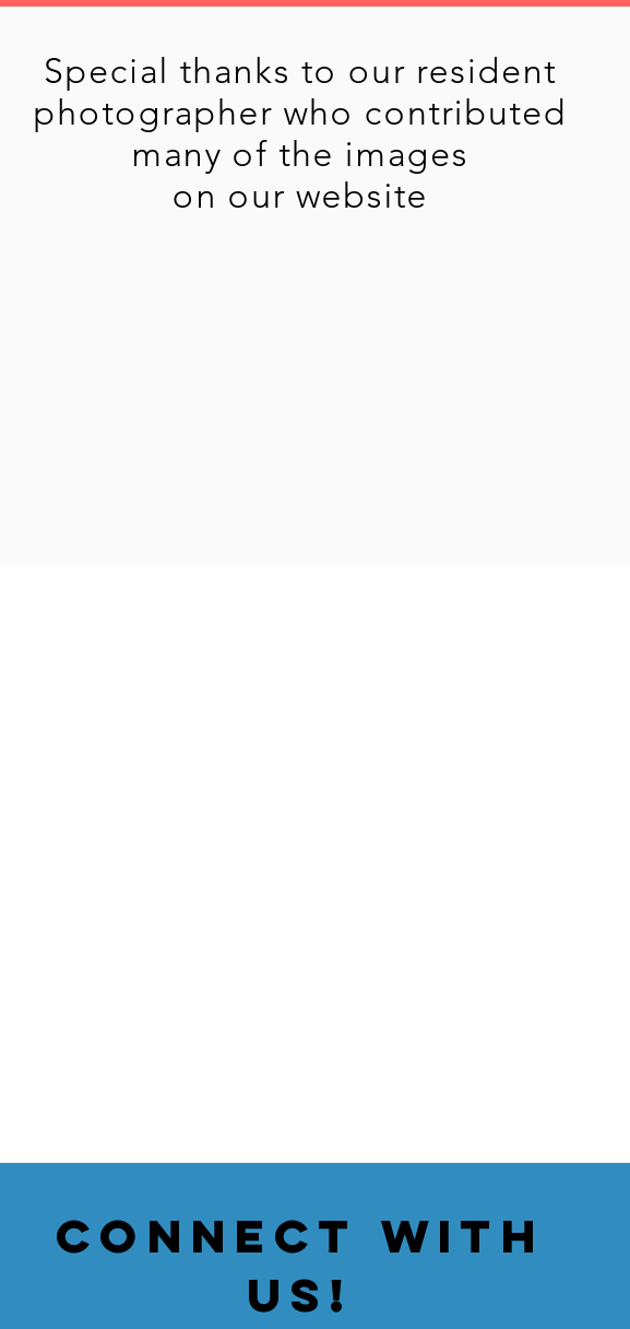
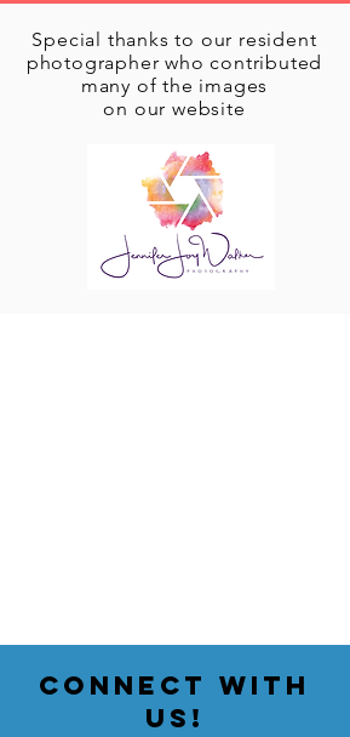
+ [image]
